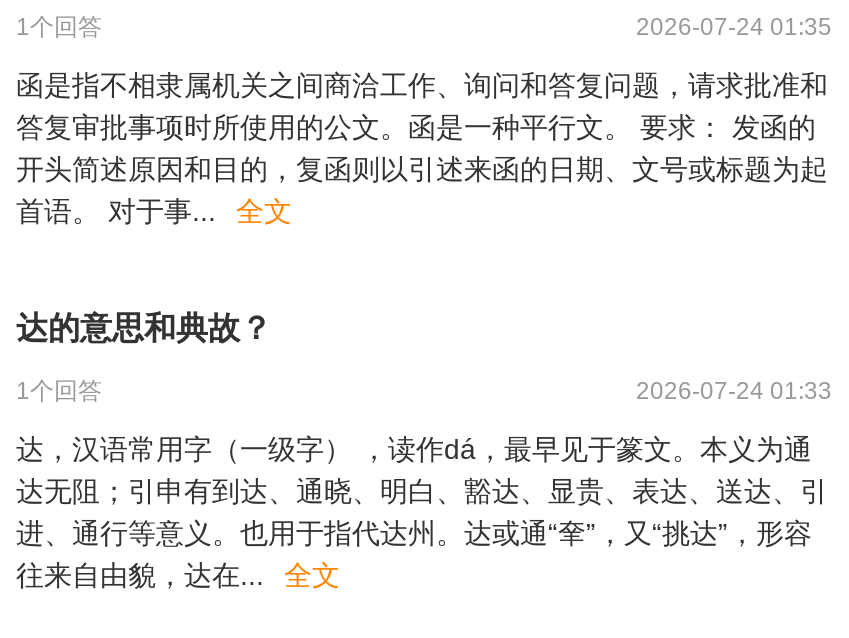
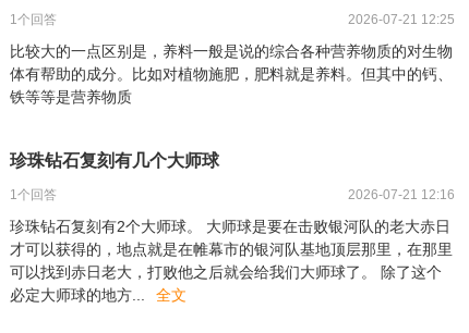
- 2026-07-24 01:35
+ 2026-07-21 12:25

- 函是指不相隶属机关之间商洽工作、询问和答复问题，请求批准和
- 答复审批事项时所使用的公文。函是一种平行文。 要求： 发函的
- 开头简述原因和目的，复函则以引述来函的日期、文号或标题为起
- 首语。 对于事...
- 全文
+ 比较大的一点区别是，养料一般是说的综合各种营养物质的对生物
+ 体有帮助的成分。比如对植物施肥，肥料就是养料。但其中的钙、
+ 铁等等是营养物质

- 达的意思和典故？
+ 珍珠钻石复刻有几个大师球

- 2026-07-24 01:33
+ 2026-07-21 12:16

- 达，汉语常用字（一级字） ，读作dá，最早见于篆文。本义为通
- 达无阻；引申有到达、通晓、明白、豁达、显贵、表达、送达、引
- 进、通行等意义。也用于指代达州。达或通“羍”，又“挑达”，形容
- 往来自由貌，达在...
+ 珍珠钻石复刻有2个大师球。 大师球是要在击败银河队的老大赤日
+ 才可以获得的，地点就是在帷幕市的银河队基地顶层那里，在那里
+ 可以找到赤日老大，打败他之后就会给我们大师球了。 除了这个
+ 必定大师球的地方...
